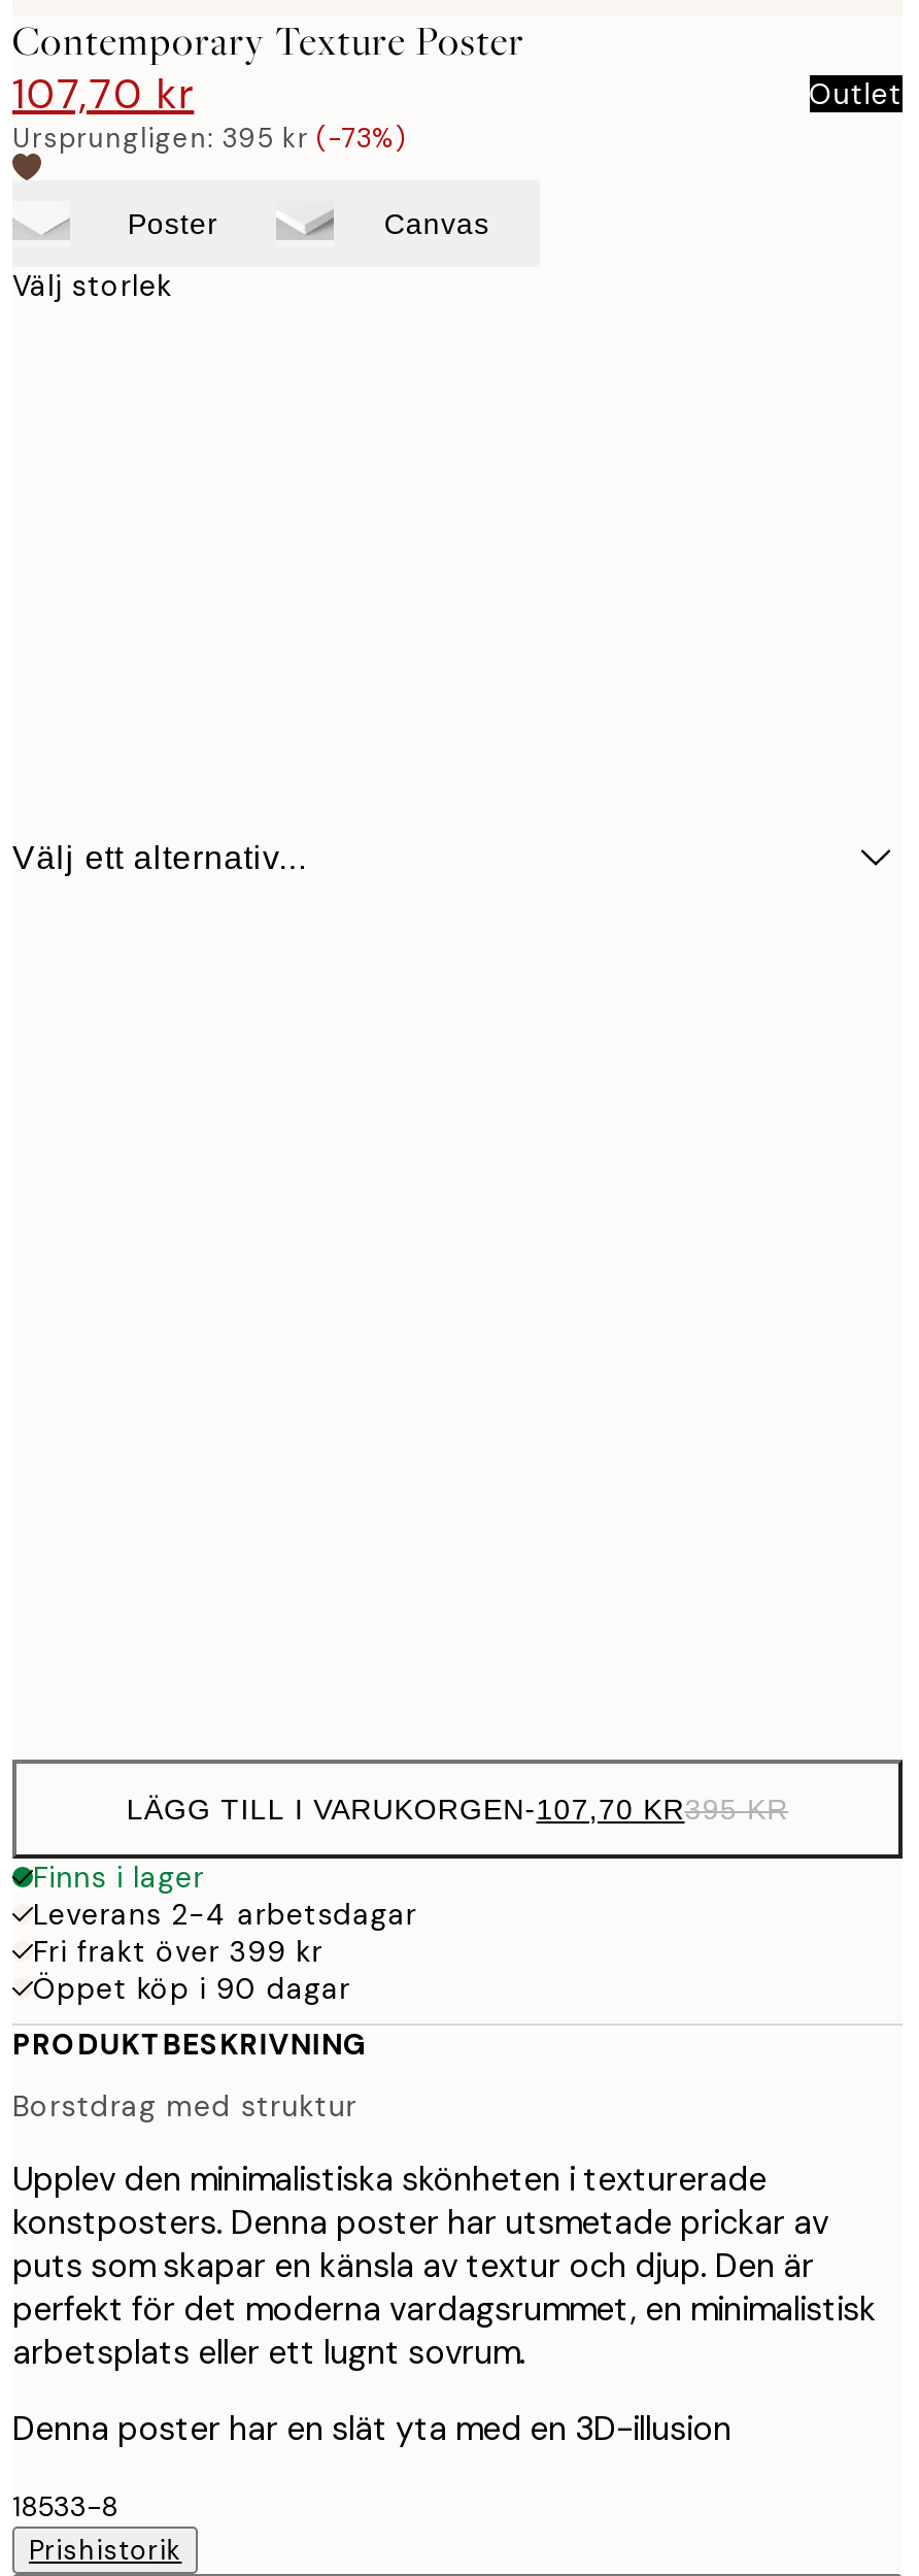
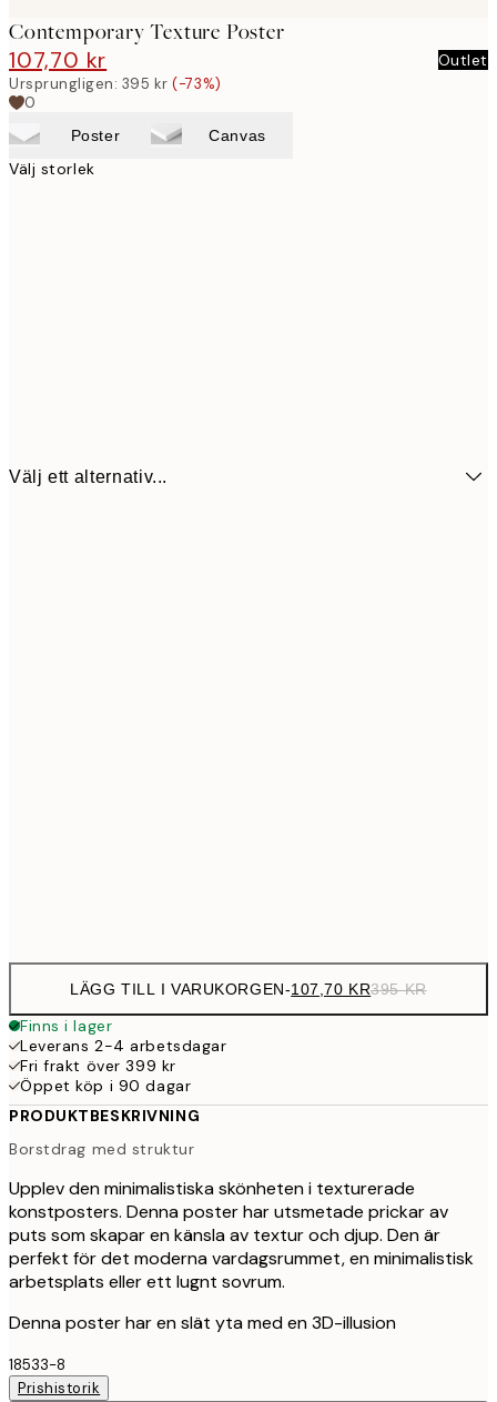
+ 0
